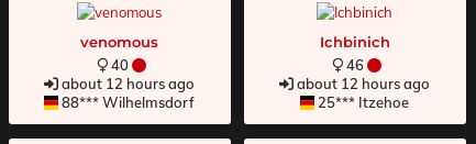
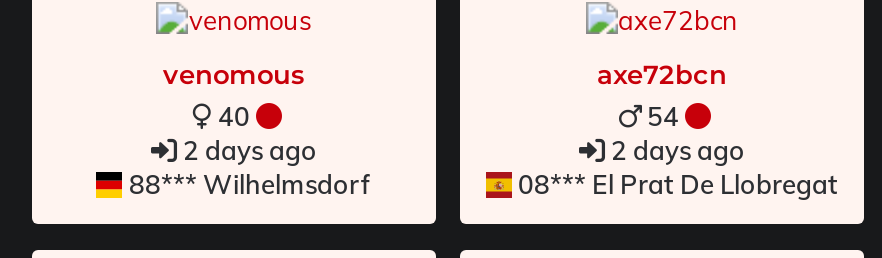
- Ichbinich
- 46
- about 12 hours ago
- 25*** Itzehoe
+ axe72bcn
+ 54
+ 2 days ago
+ 08*** El Prat De Llobregat

- about 12 hours ago
+ 2 days ago
